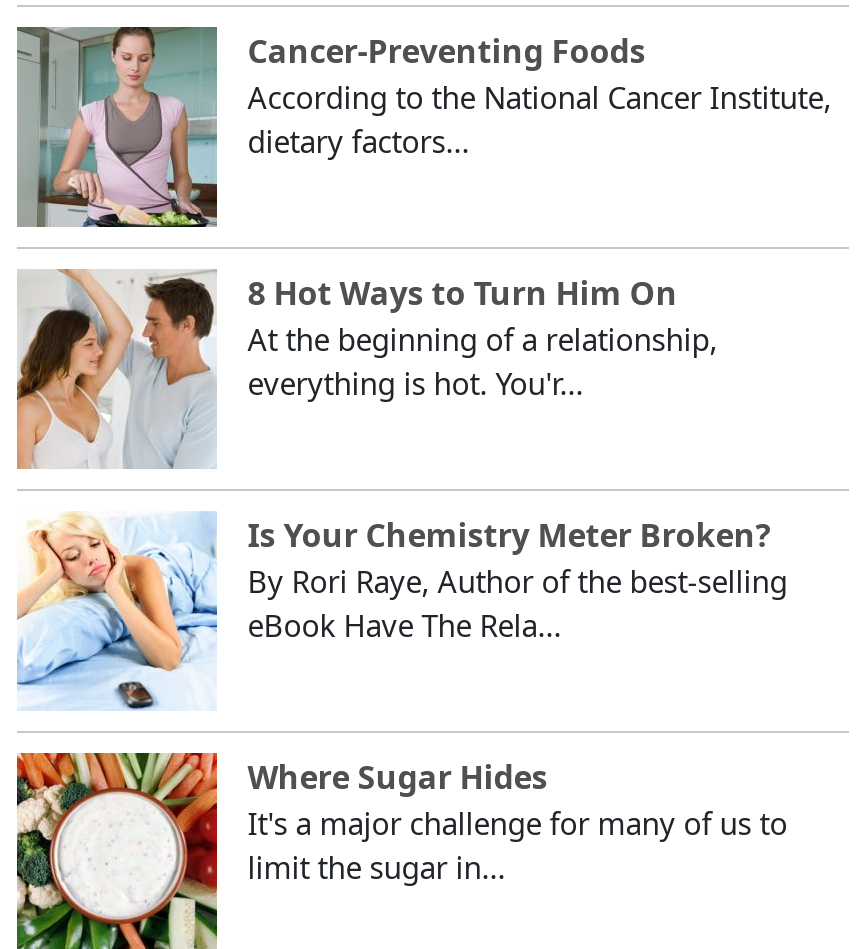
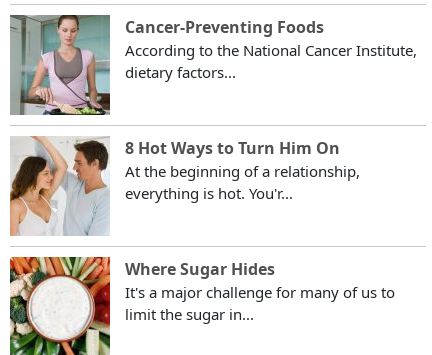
- [image]
- Is Your Chemistry Meter Broken?
- By Rori Raye, Author of the best-selling
- eBook Have The Rela...
